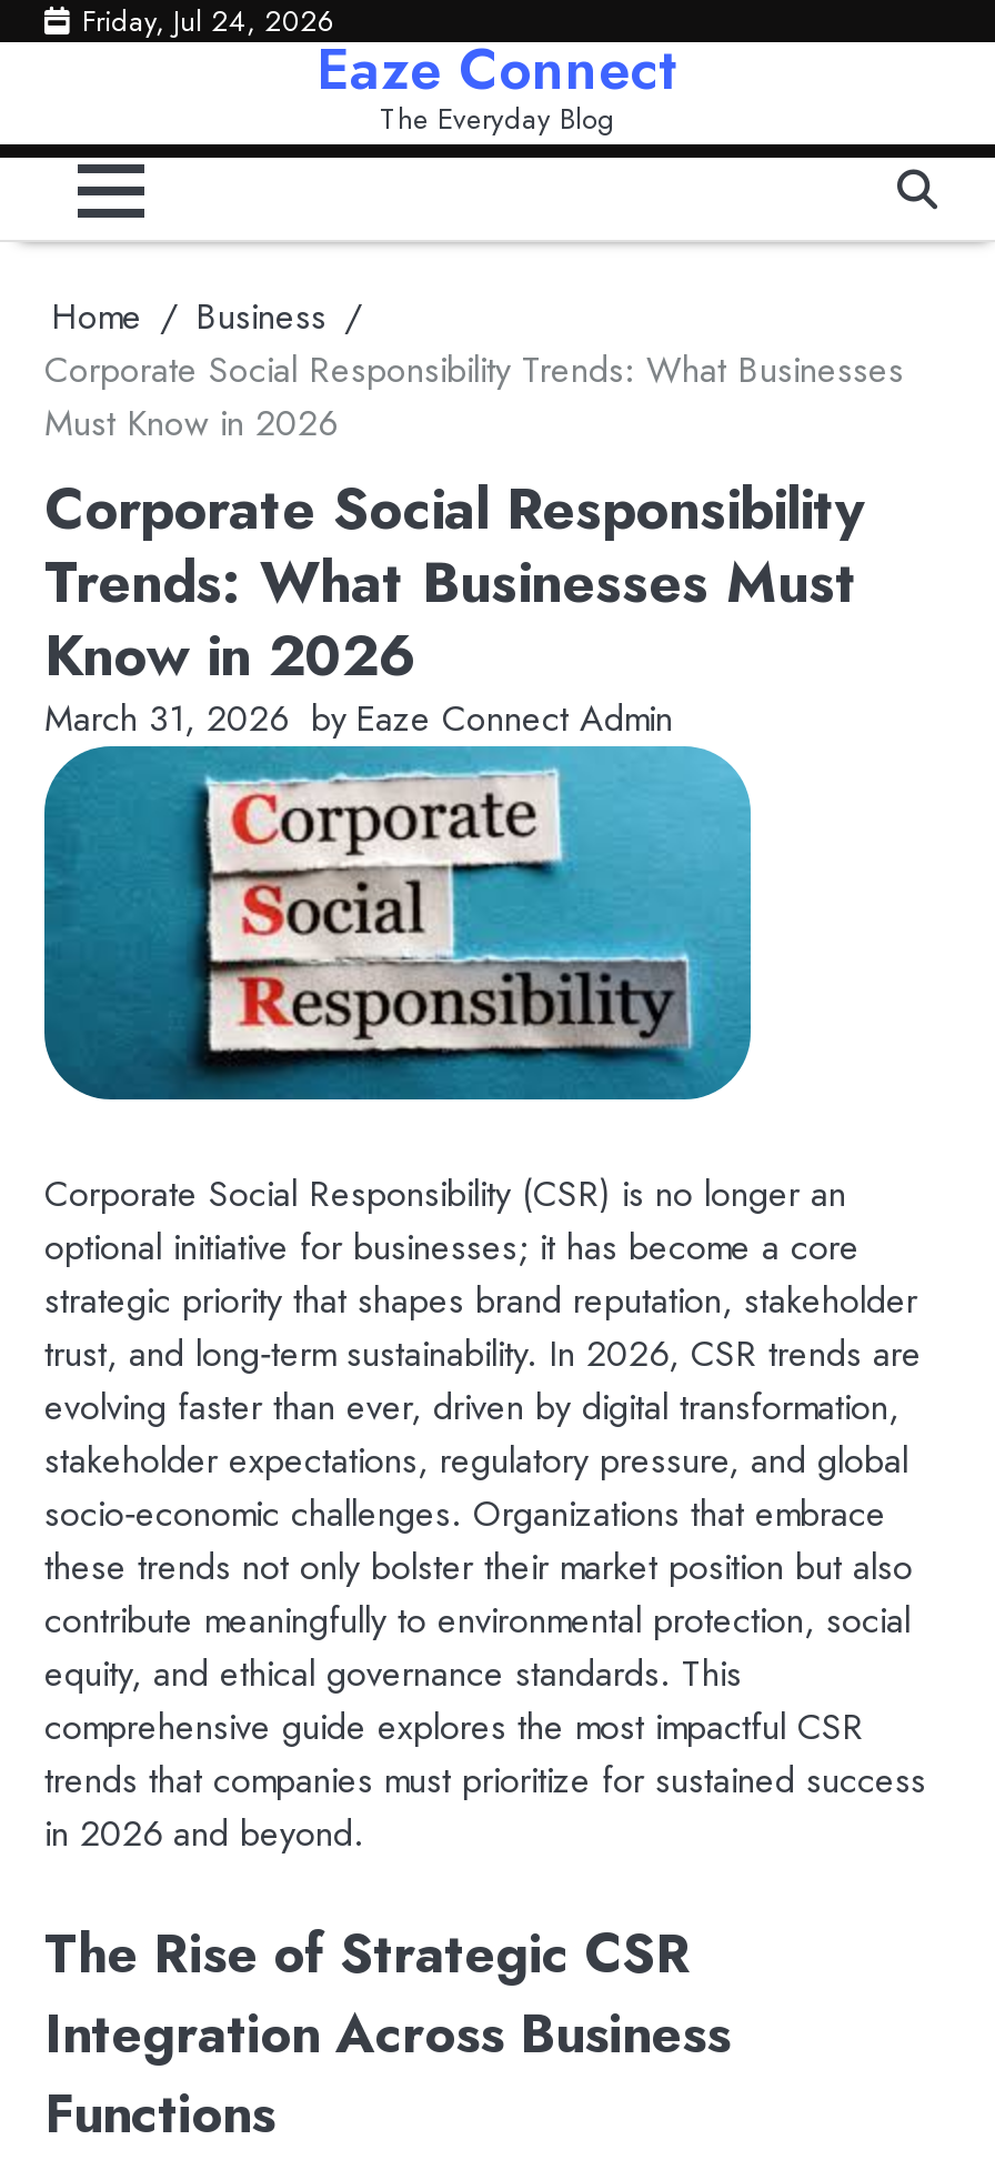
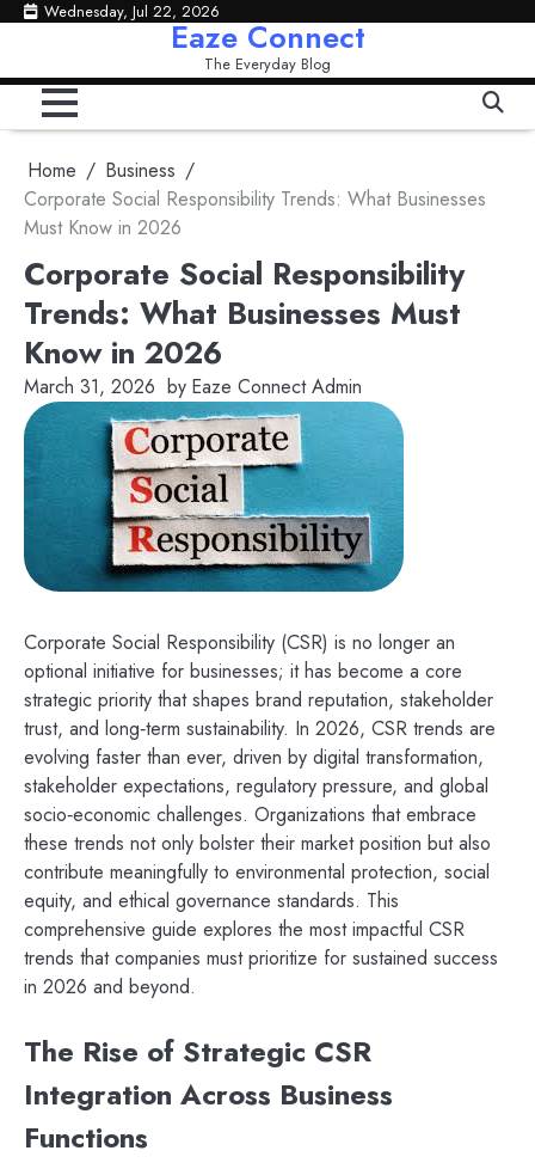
- Friday, Jul 24, 2026
+ Wednesday, Jul 22, 2026
